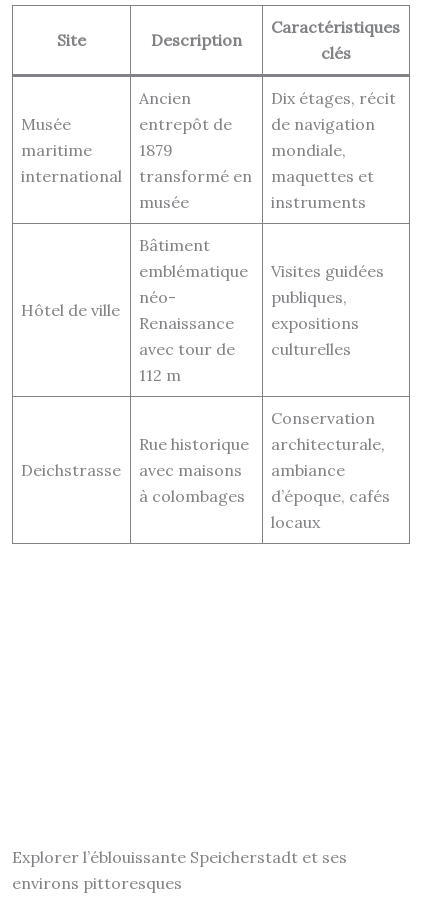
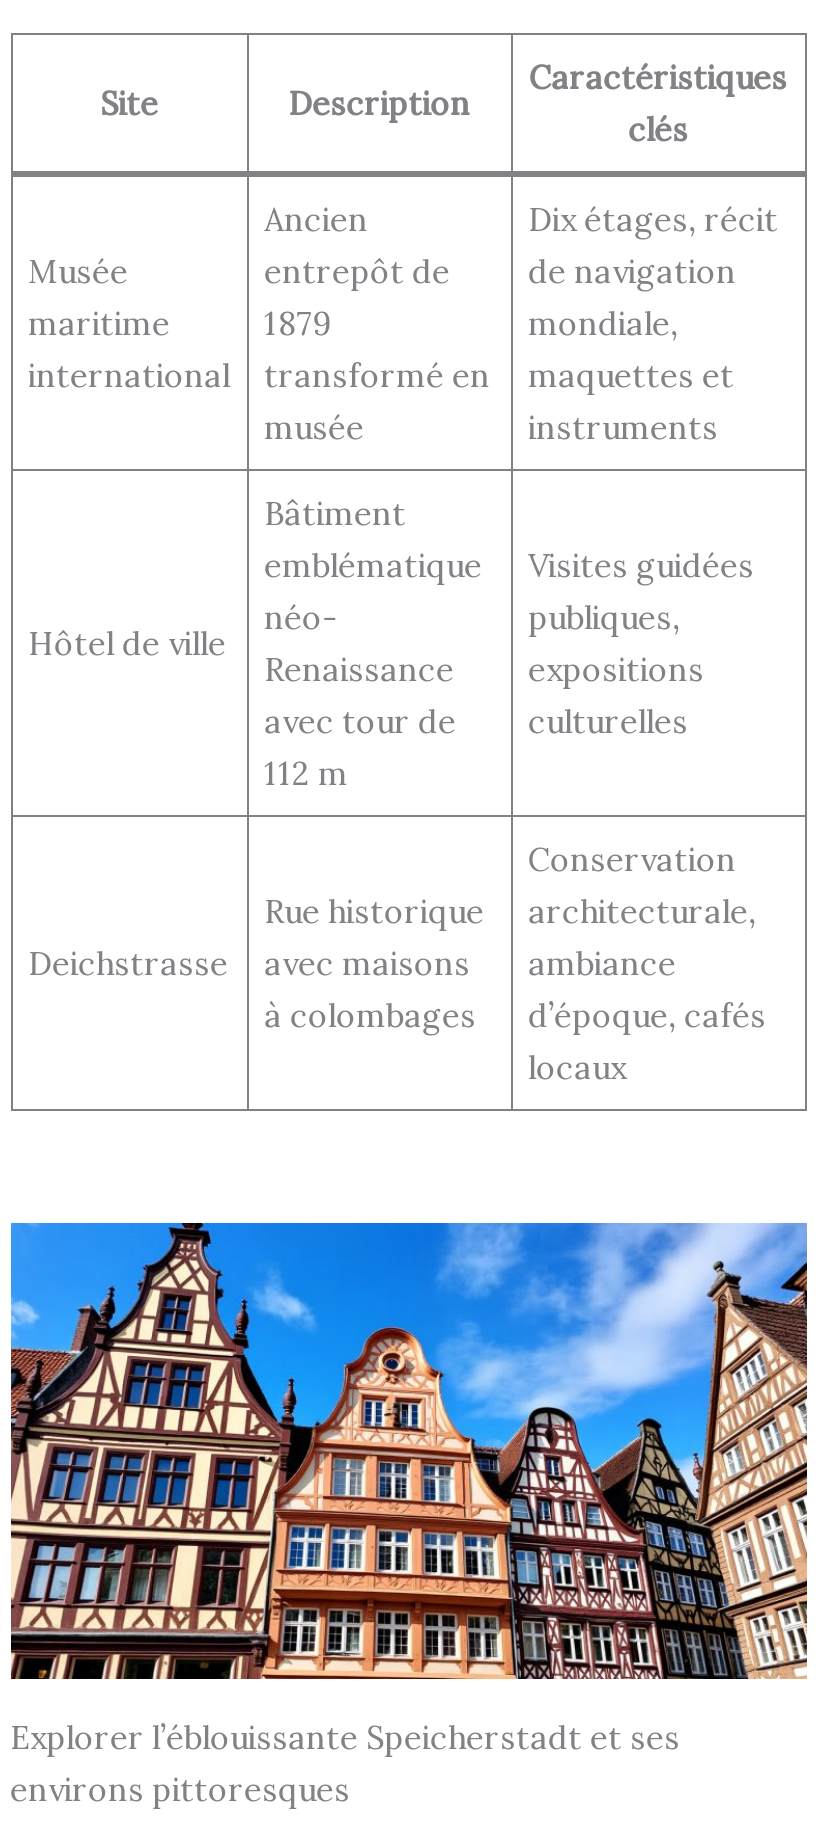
+ [image]
